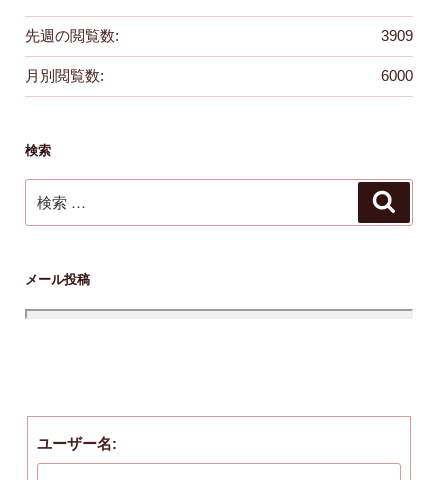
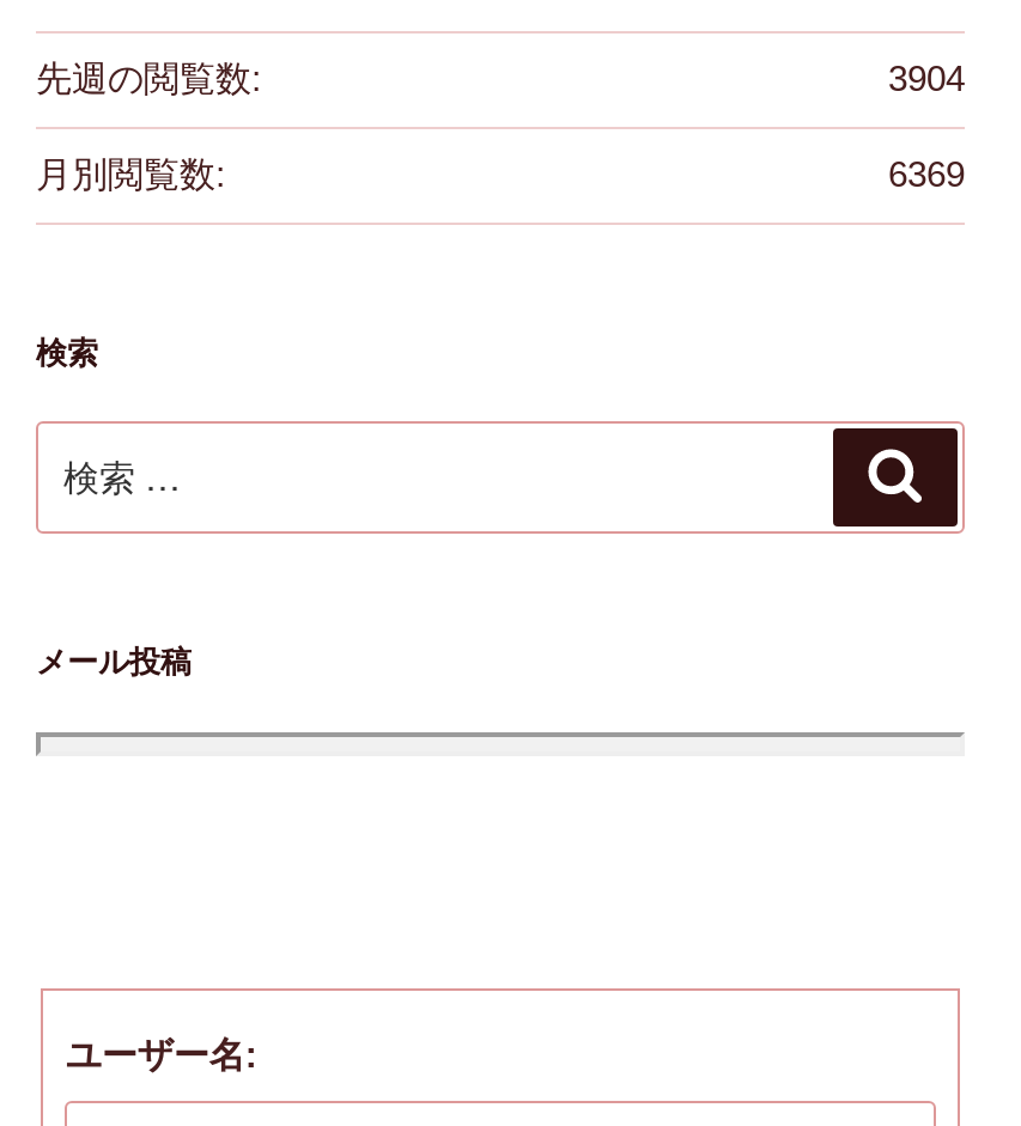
- 3909
+ 3904

- 6000
+ 6369
